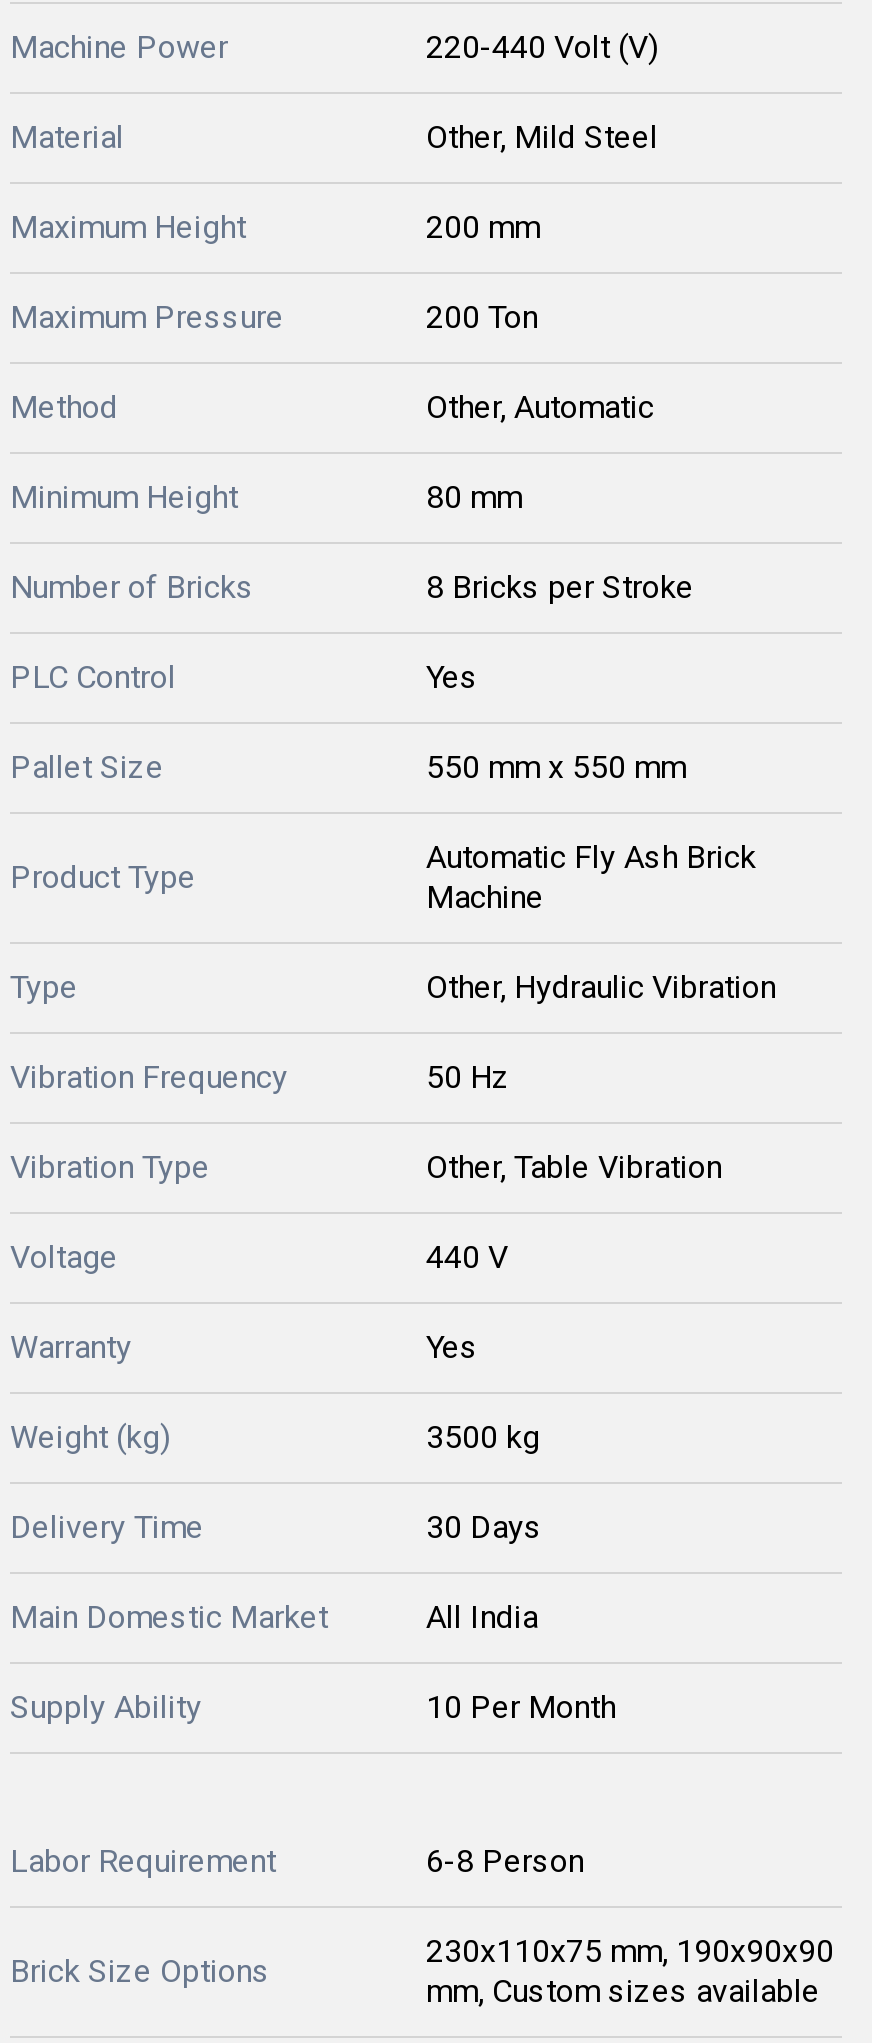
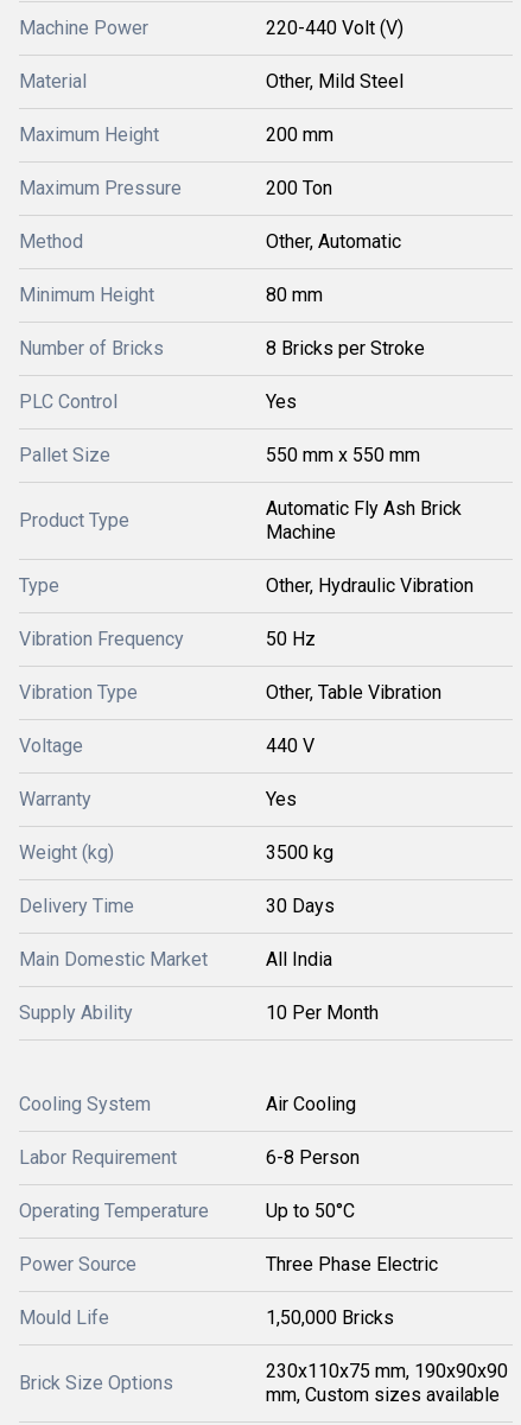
+ Cooling System
+ Air Cooling

+ Operating Temperature
+ Up to 50°C
+ Power Source
+ Three Phase Electric
+ Mould Life
+ 1,50,000 Bricks
